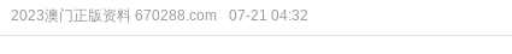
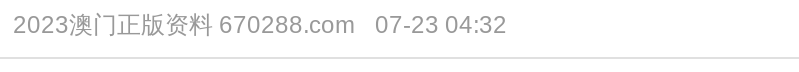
- 2023澳门正版资料 670288.com 07-21 04:32
+ 2023澳门正版资料 670288.com 07-23 04:32
